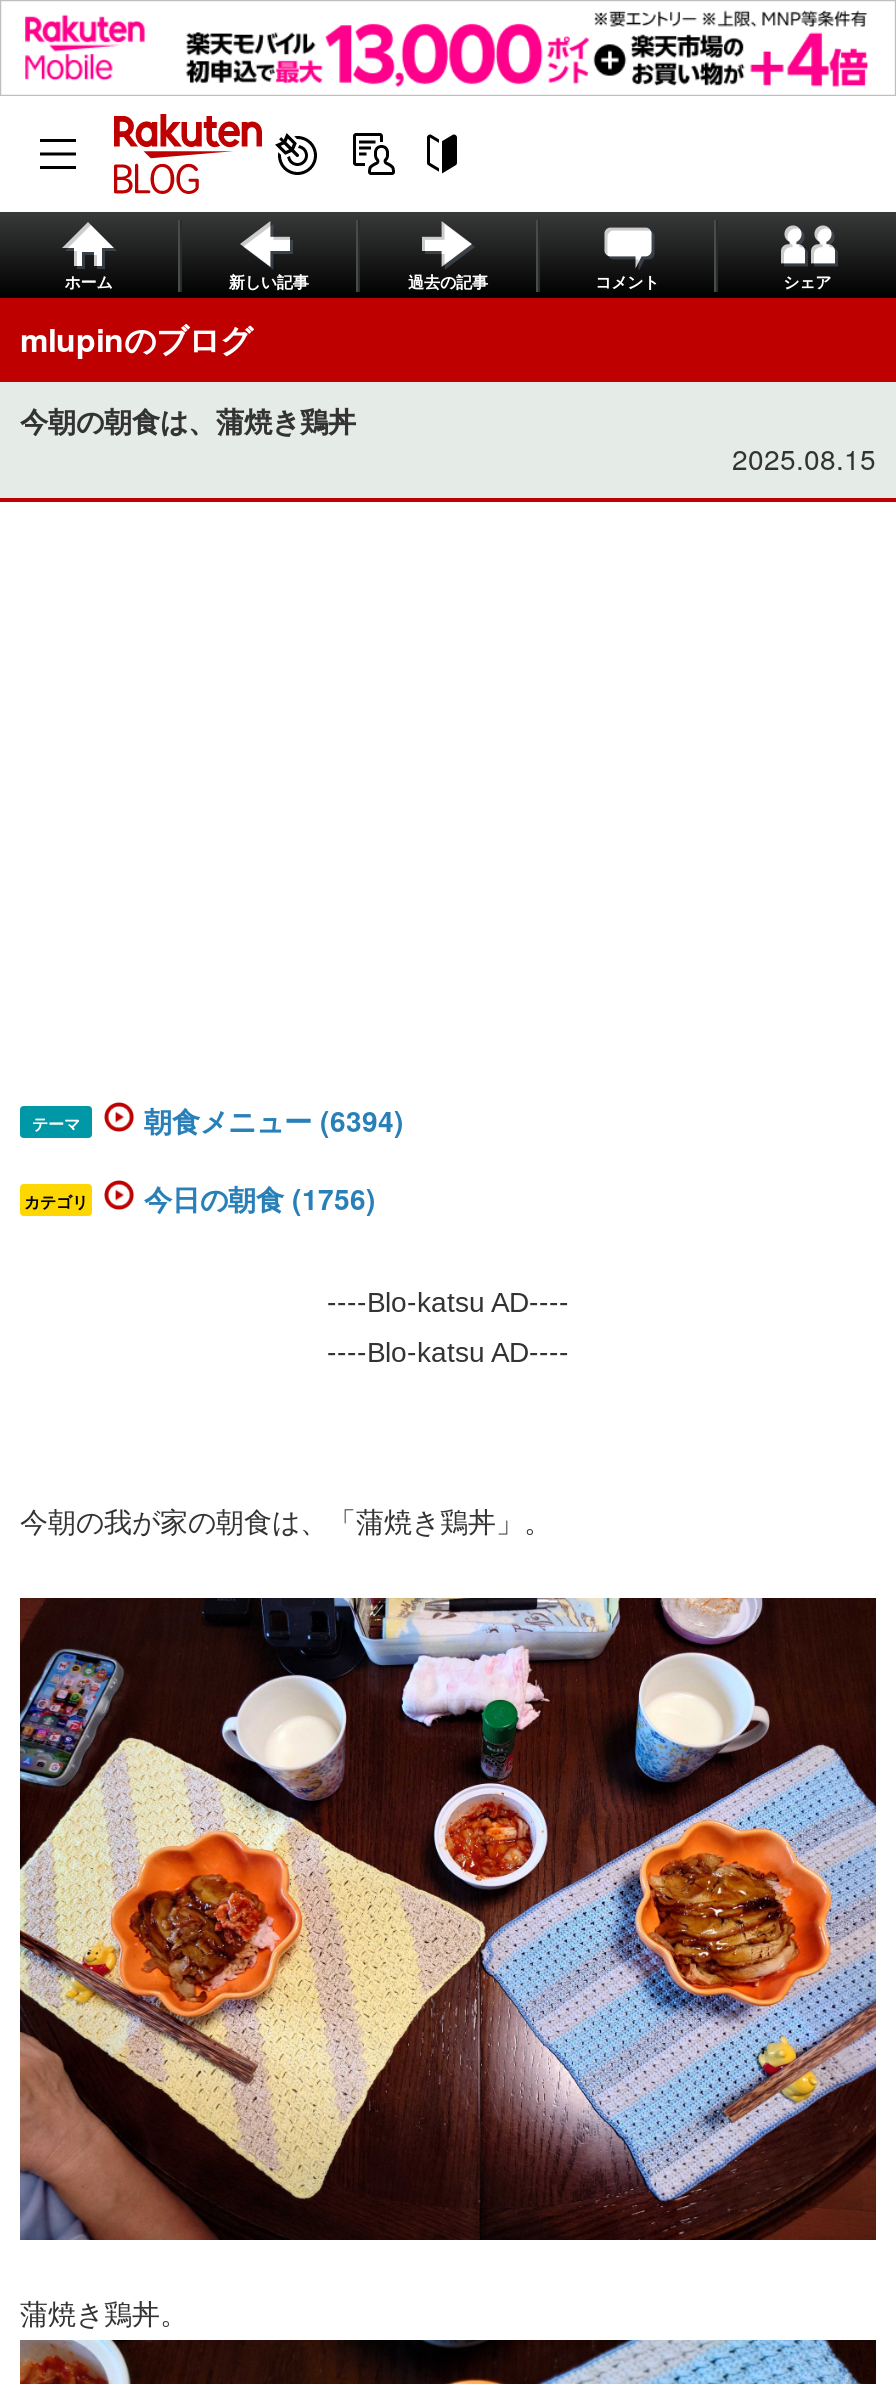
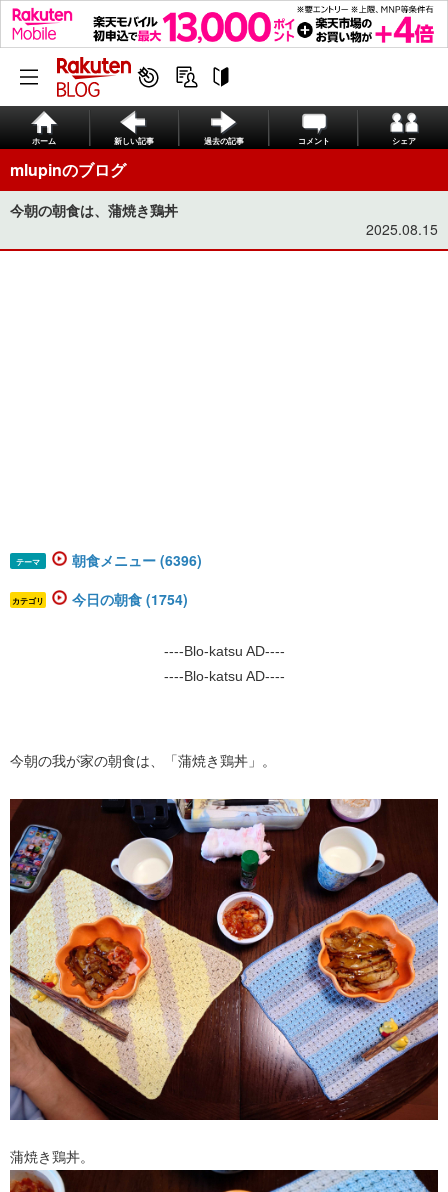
- 朝食メニュー (6394)
+ 朝食メニュー (6396)

- 今日の朝食 (1756)
+ 今日の朝食 (1754)
